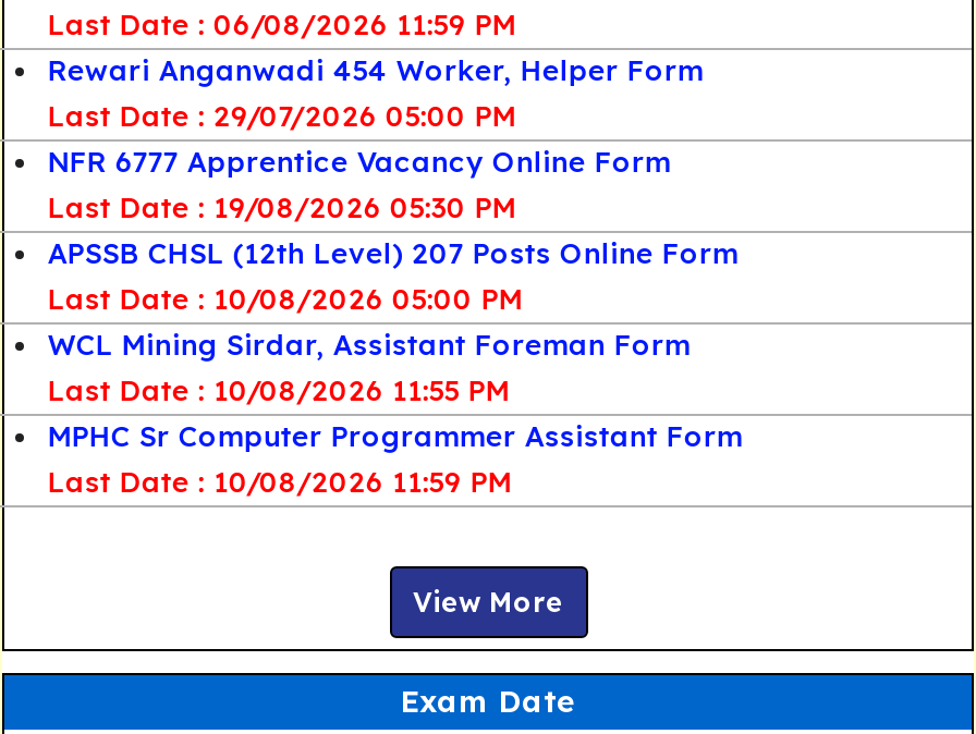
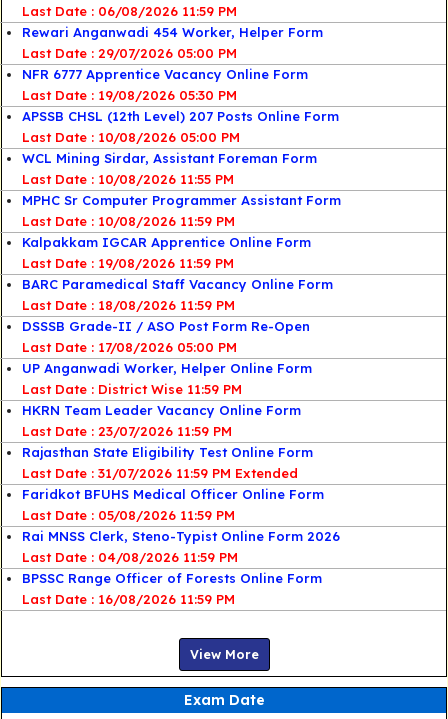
+ Kalpakkam IGCAR Apprentice Online Form
+ Last Date : 19/08/2026 11:59 PM
+ BARC Paramedical Staff Vacancy Online Form
+ Last Date : 18/08/2026 11:59 PM
+ DSSSB Grade-II / ASO Post Form Re-Open
+ Last Date : 17/08/2026 05:00 PM
+ UP Anganwadi Worker, Helper Online Form
+ Last Date : District Wise 11:59 PM
+ HKRN Team Leader Vacancy Online Form
+ Last Date : 23/07/2026 11:59 PM
+ Rajasthan State Eligibility Test Online Form
+ Last Date : 31/07/2026 11:59 PM Extended
+ Faridkot BFUHS Medical Officer Online Form
+ Last Date : 05/08/2026 11:59 PM
+ Rai MNSS Clerk, Steno-Typist Online Form 2026
+ Last Date : 04/08/2026 11:59 PM
+ BPSSC Range Officer of Forests Online Form
+ Last Date : 16/08/2026 11:59 PM
